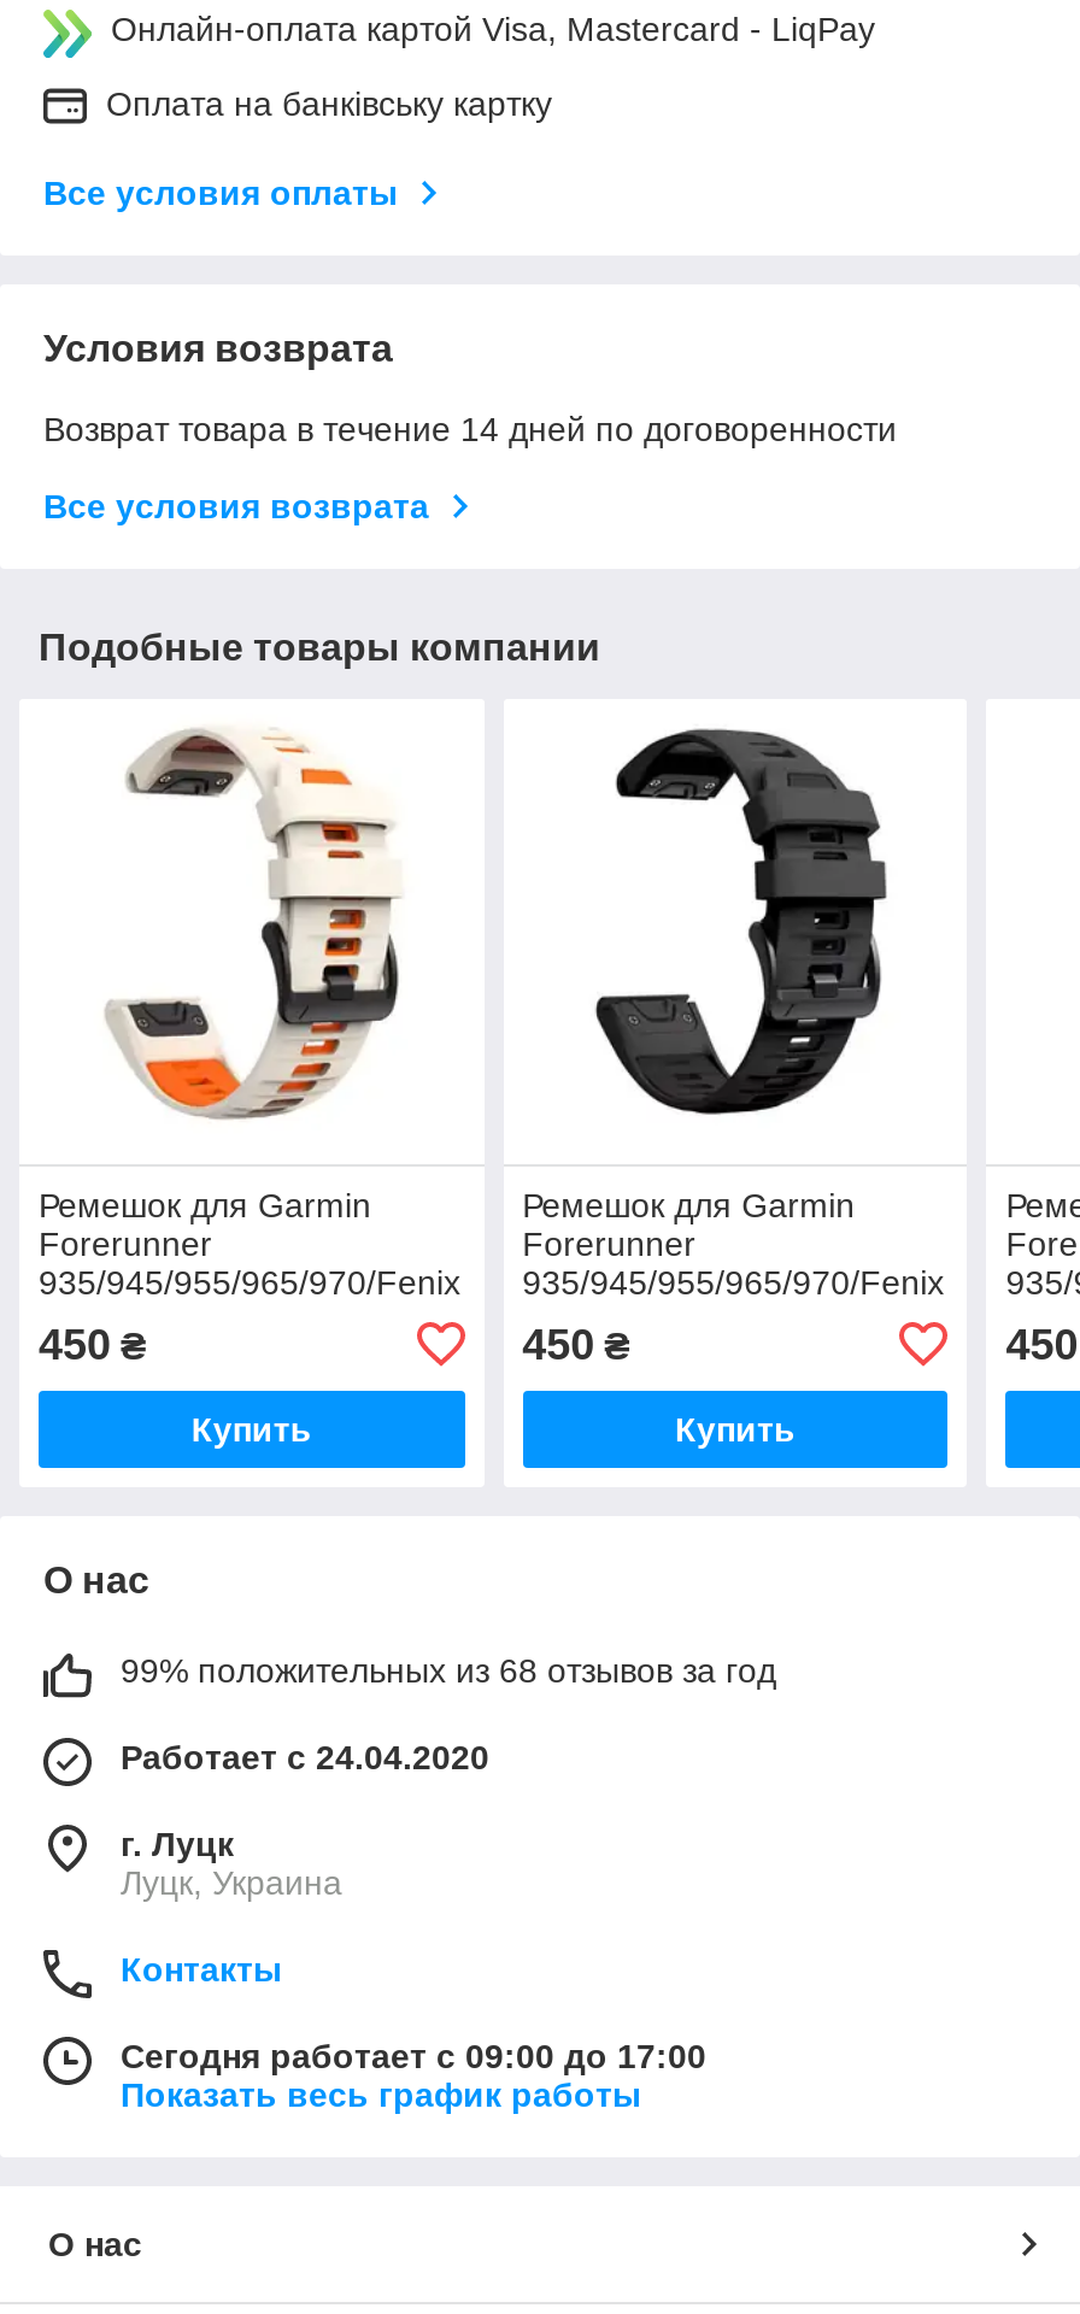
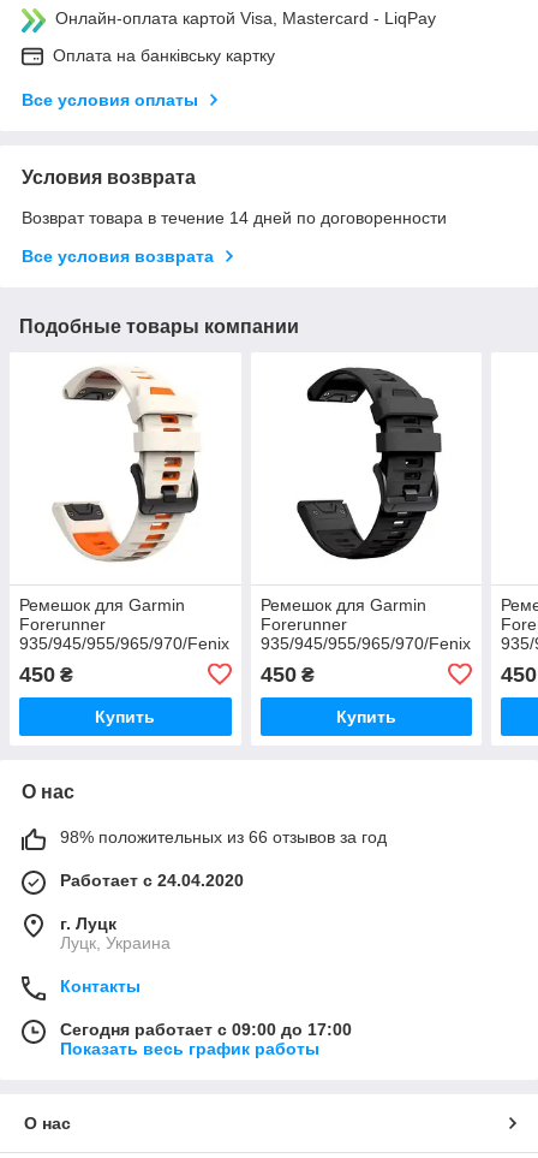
- 99% положительных из 68 отзывов за год
+ 98% положительных из 66 отзывов за год
